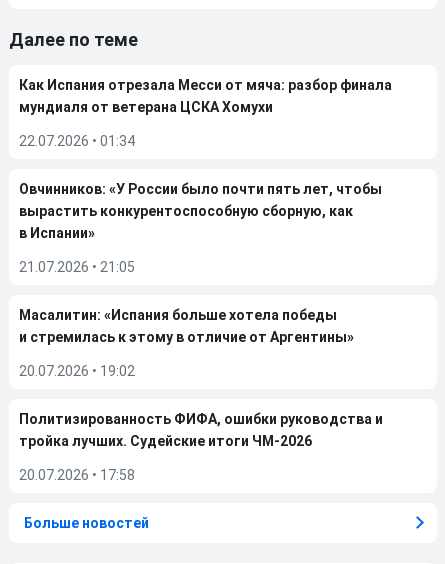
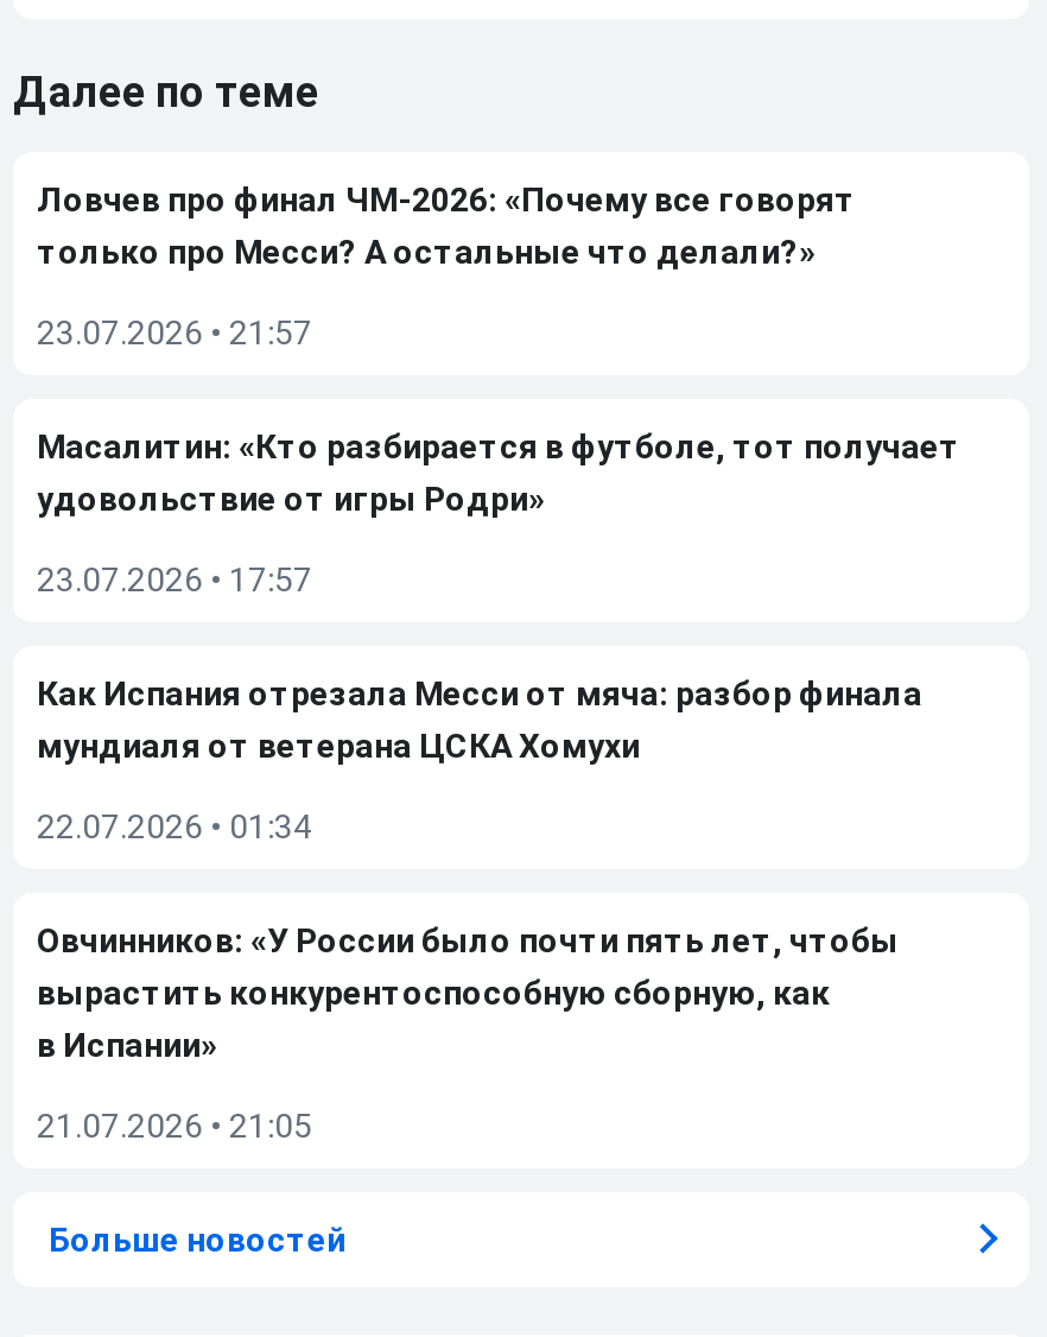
+ Ловчев про финал ЧМ-2026: «Почему все говорят
+ только про Месси? А остальные что делали?»
+ 23.07.2026 • 21:57
+ Масалитин: «Кто разбирается в футболе, тот получает
+ удовольствие от игры Родри»
+ 23.07.2026 • 17:57

moved down: Как Испания отрезала Месси от мяча: разбор финала | мундиаля от ветерана ЦСКА Хомухи | 22.07.2026 • 01:34 | Овчинников: «У России было почти пять лет, чтобы | вырастить конкурентоспособную сборную, как | в Испании» | 21.07.2026 • 21:05

- Масалитин: «Испания больше хотела победы
- и стремилась к этому в отличие от Аргентины»
- 20.07.2026 • 19:02
- Политизированность ФИФА, ошибки руководства и
- тройка лучших. Судейские итоги ЧМ-2026
- 20.07.2026 • 17:58
